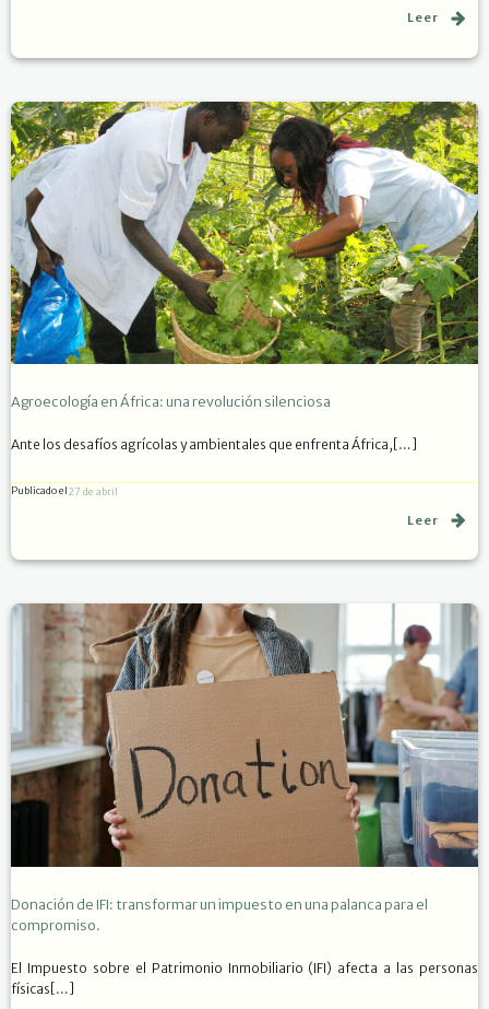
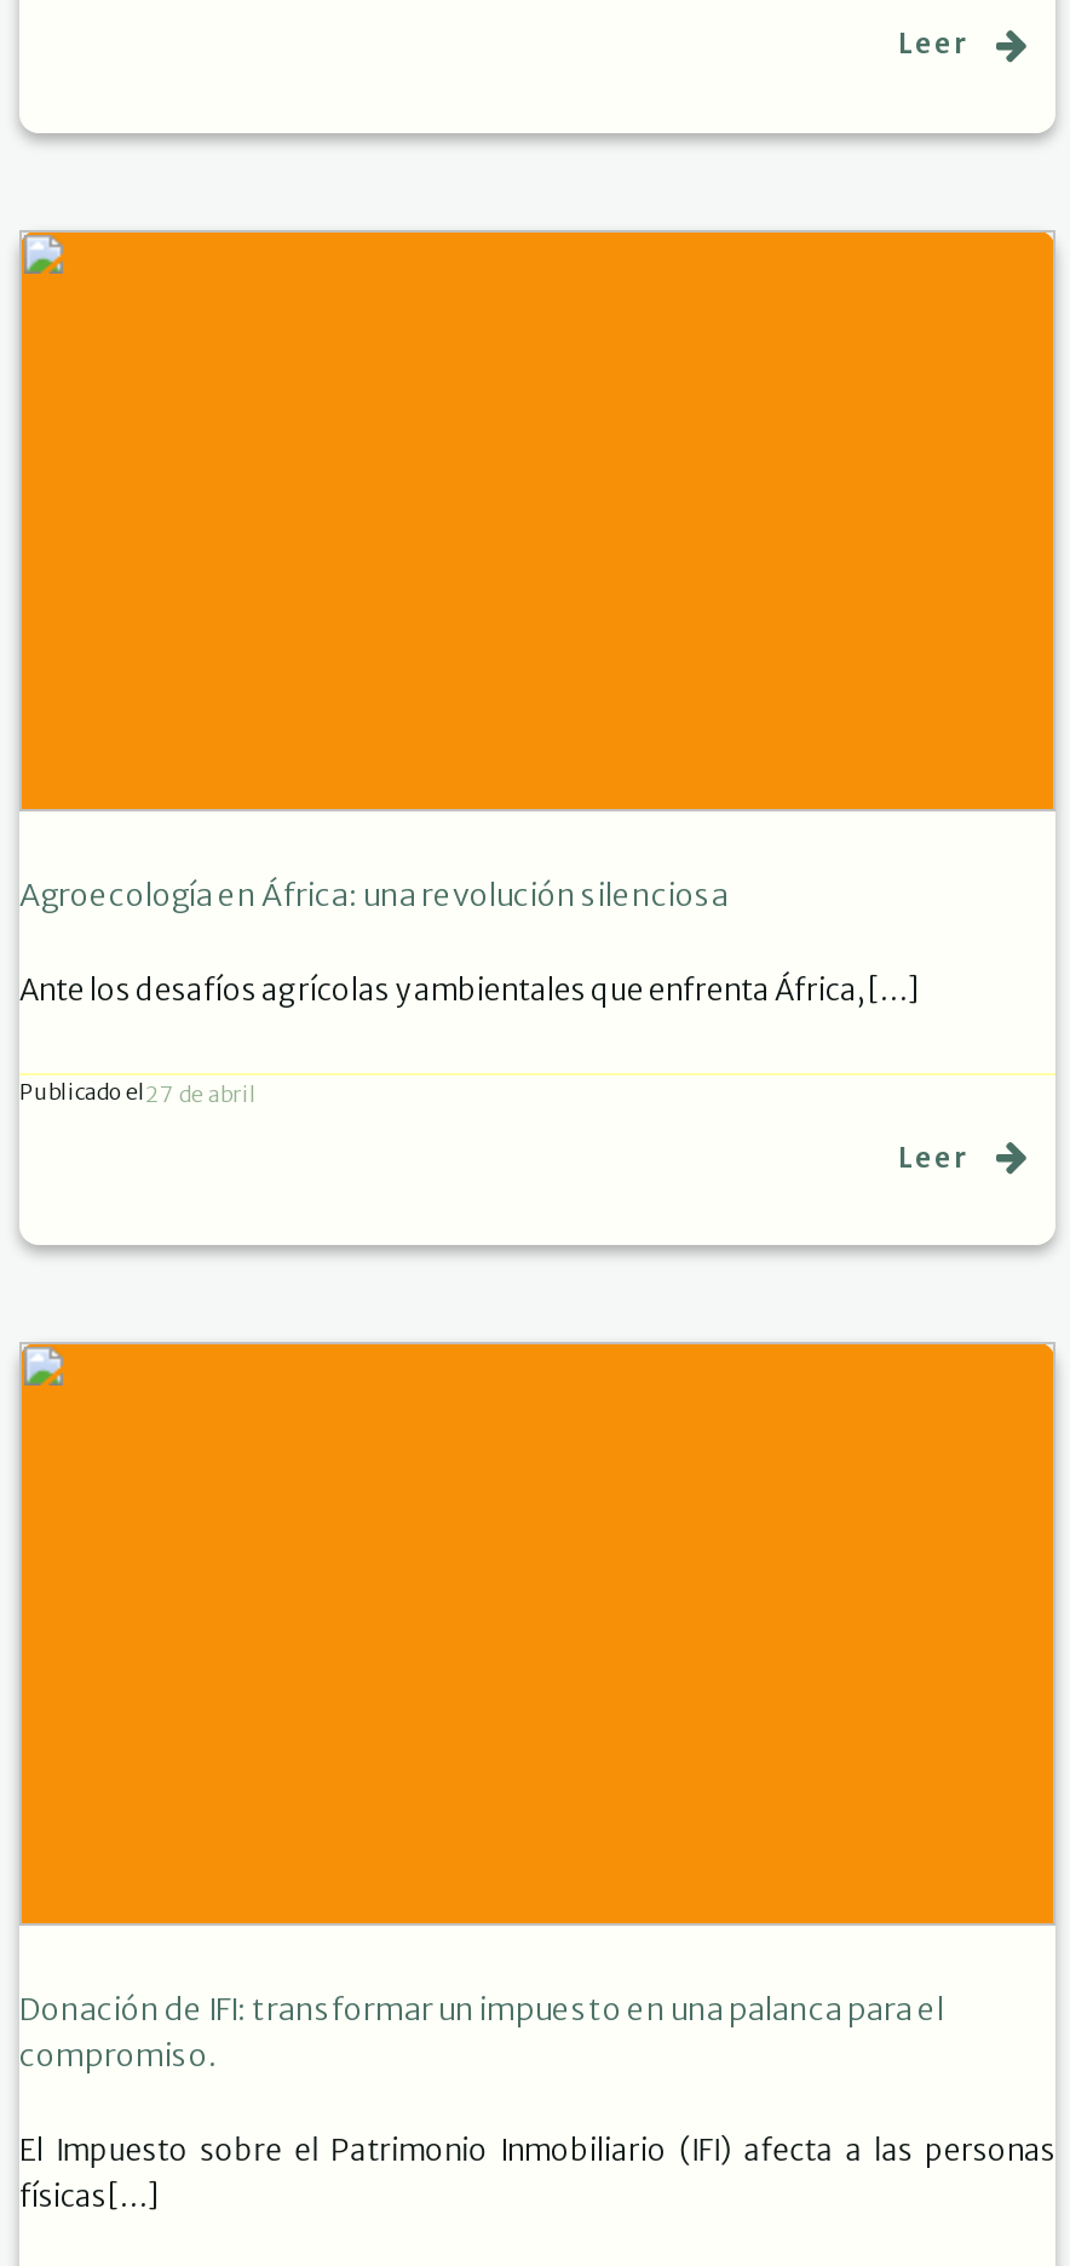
- [image]

- [image]
